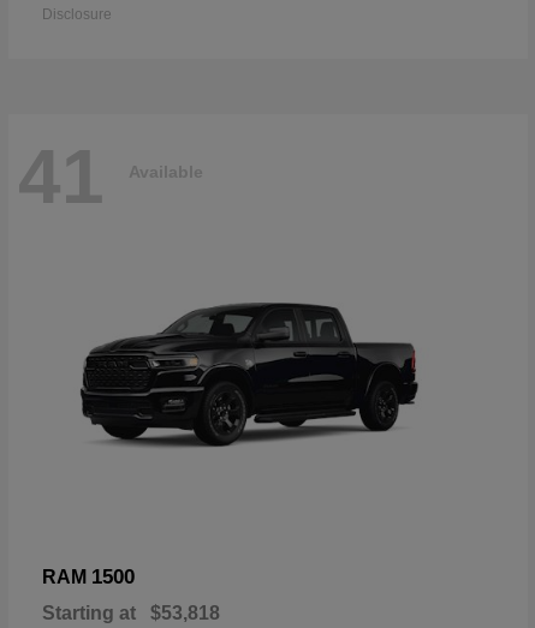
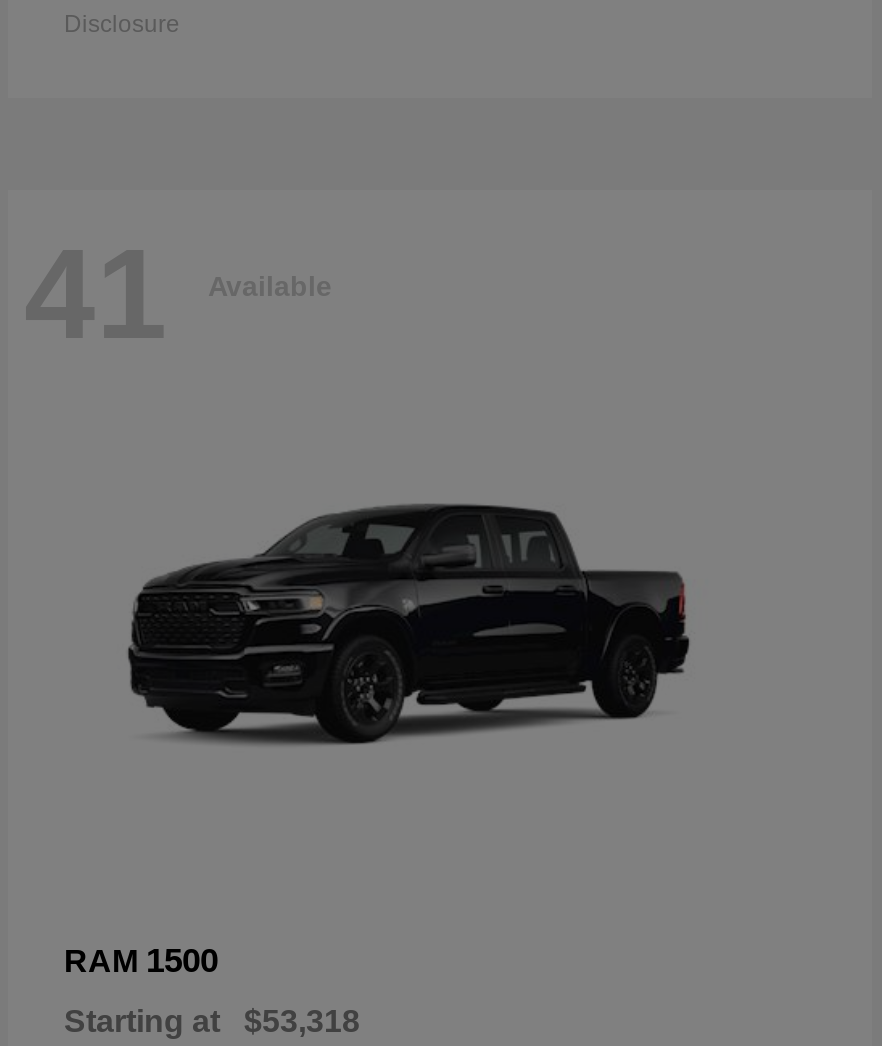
- Starting at $53,818
+ Starting at $53,318
